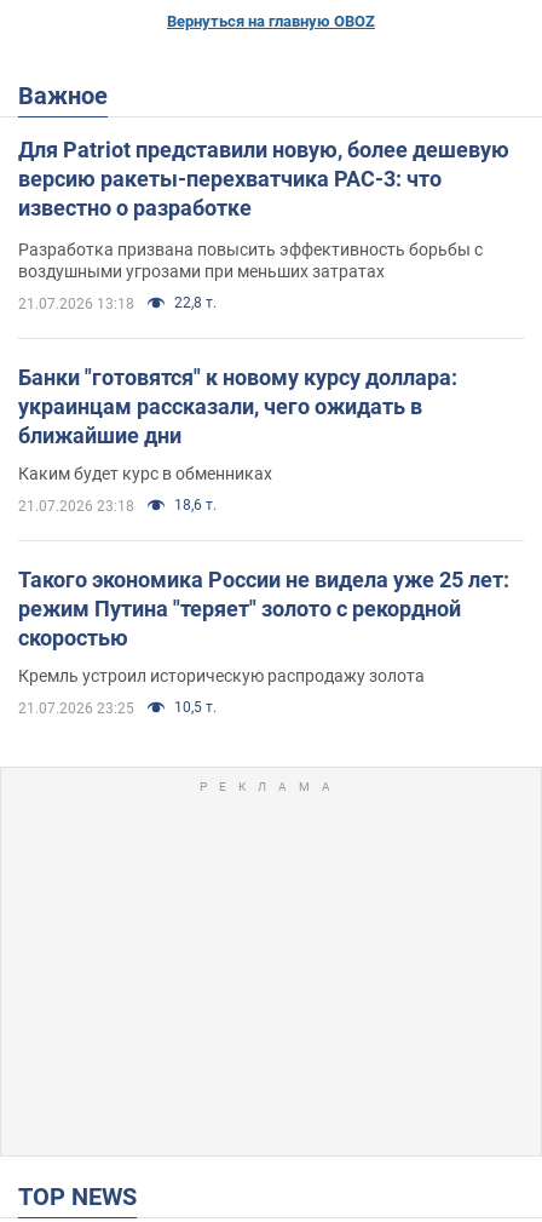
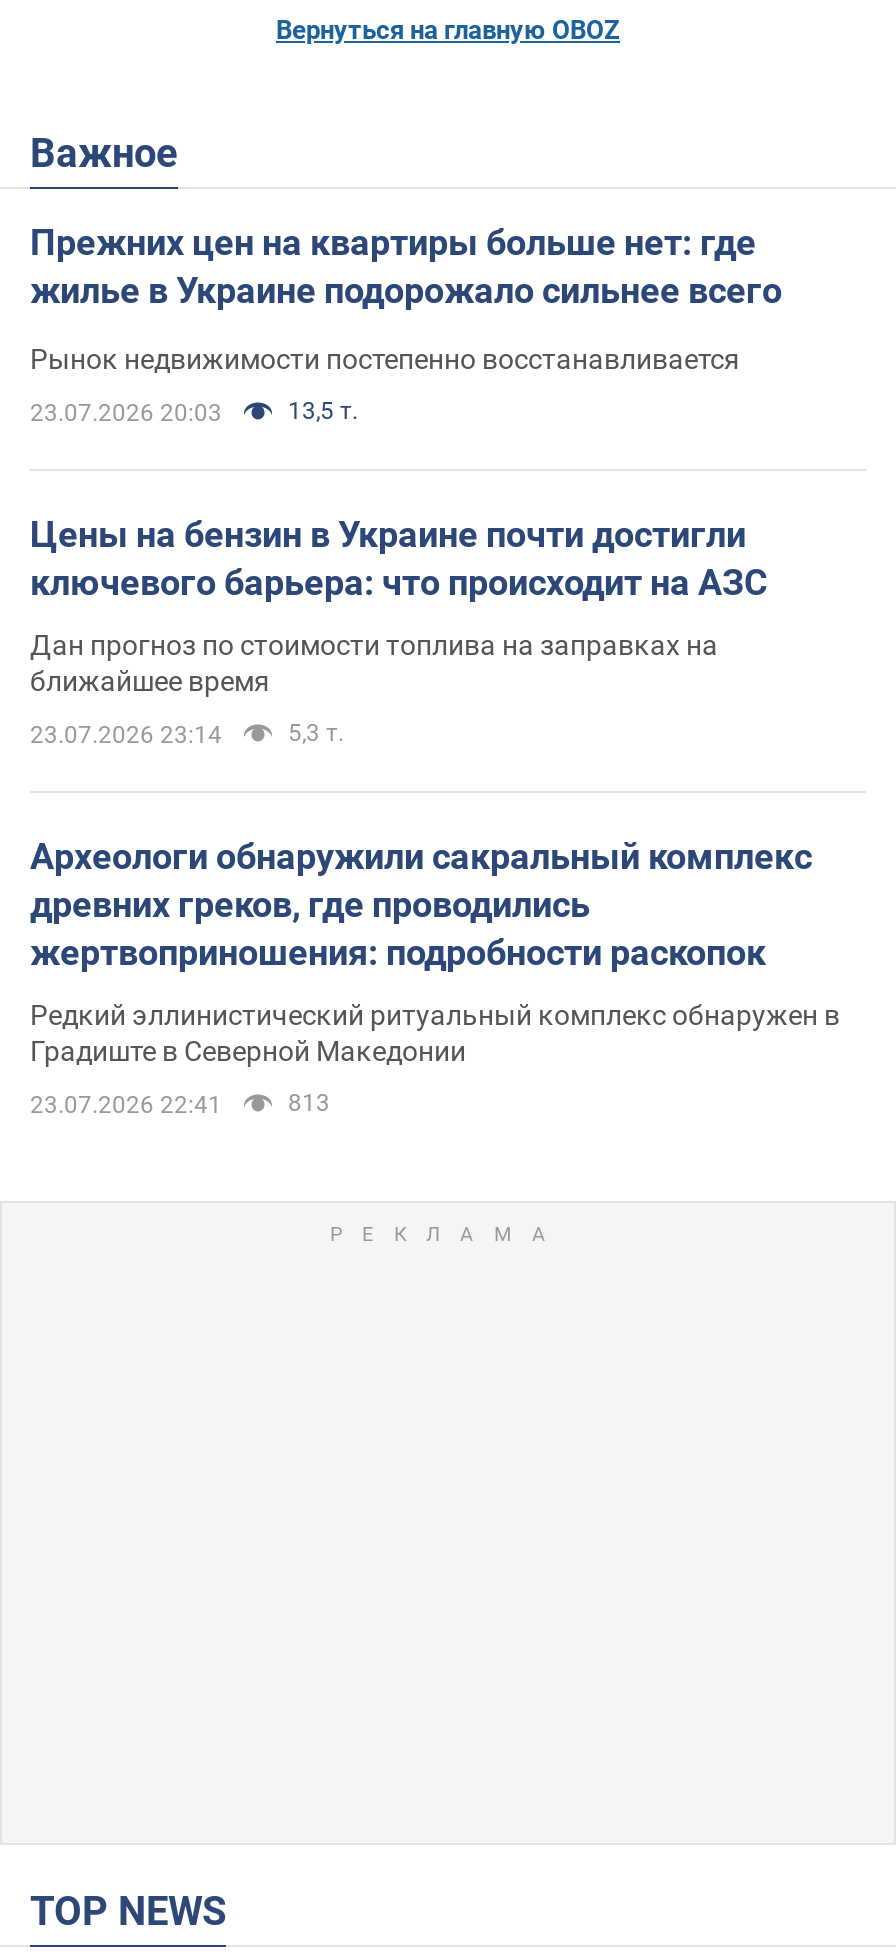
- Для Patriot представили новую, более дешевую
- версию ракеты-перехватчика PAC-3: что
- известно о разработке
+ Прежних цен на квартиры больше нет: где
+ жилье в Украине подорожало сильнее всего

- Разработка призвана повысить эффективность борьбы с
- воздушными угрозами при меньших затратах
+ Рынок недвижимости постепенно восстанавливается

- 21.07.2026 13:18
- 22,8 т.
+ 23.07.2026 20:03
+ 13,5 т.

- Банки "готовятся" к новому курсу доллара:
- украинцам рассказали, чего ожидать в
- ближайшие дни
+ Цены на бензин в Украине почти достигли
+ ключевого барьера: что происходит на АЗС

- Каким будет курс в обменниках
+ Дан прогноз по стоимости топлива на заправках на
+ ближайшее время

- 21.07.2026 23:18
- 18,6 т.
+ 23.07.2026 23:14
+ 5,3 т.

- Такого экономика России не видела уже 25 лет:
- режим Путина "теряет" золото с рекордной
- скоростью
+ Археологи обнаружили сакральный комплекс
+ древних греков, где проводились
+ жертвоприношения: подробности раскопок

- Кремль устроил историческую распродажу золота
+ Редкий эллинистический ритуальный комплекс обнаружен в
+ Градиште в Северной Македонии

- 21.07.2026 23:25
- 10,5 т.
+ 23.07.2026 22:41
+ 813
